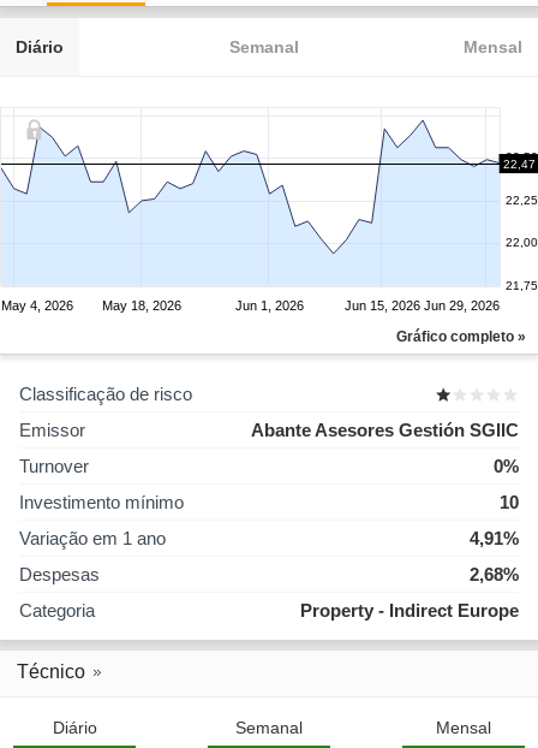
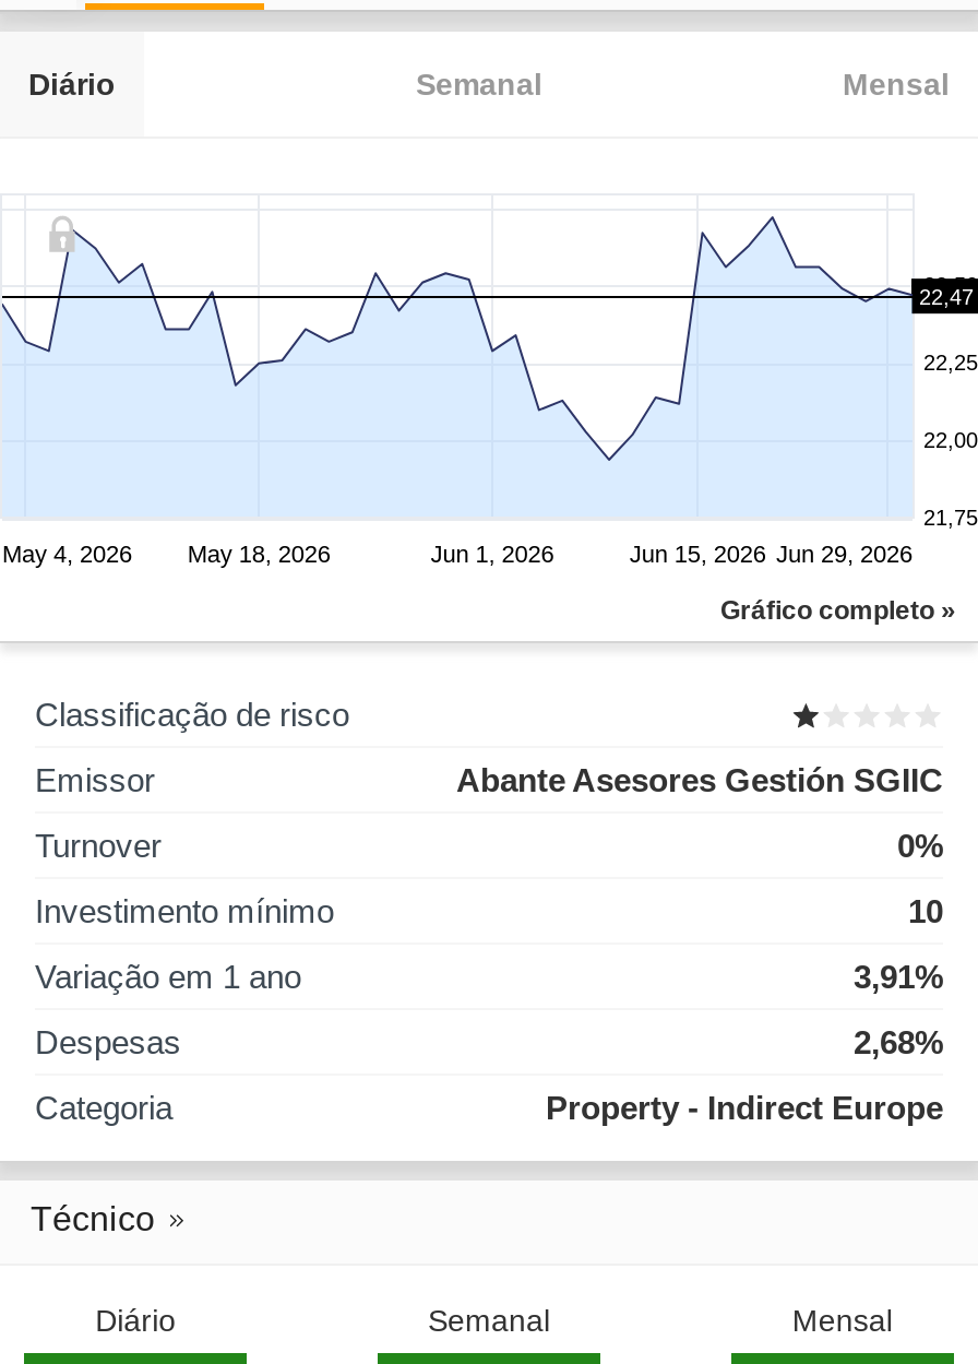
- 4,91%
+ 3,91%
